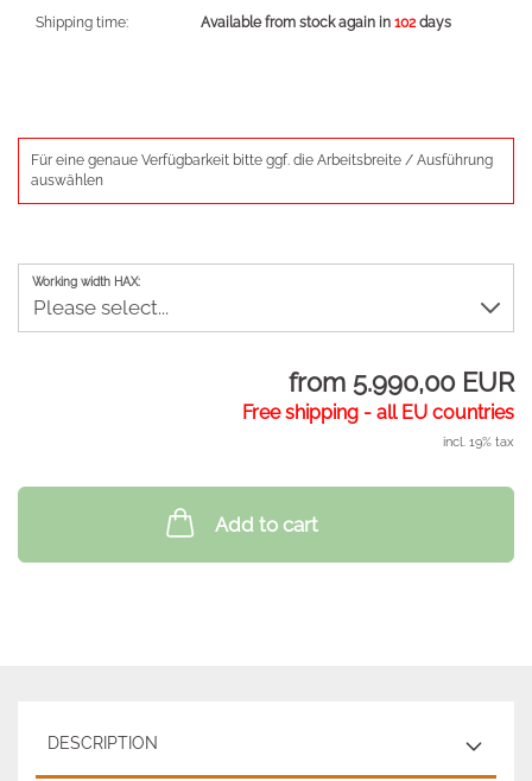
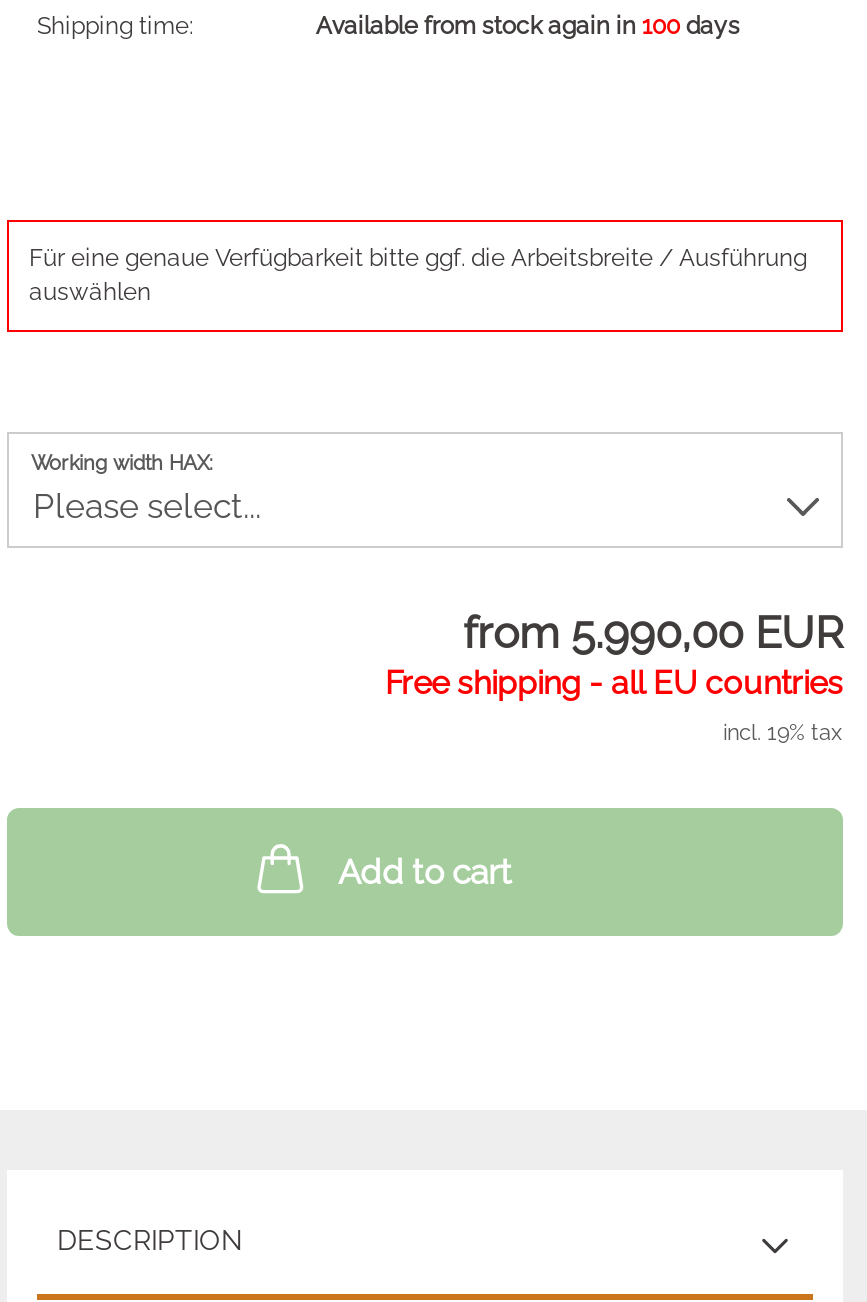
- Available from stock again in 102 days
+ Available from stock again in 100 days
